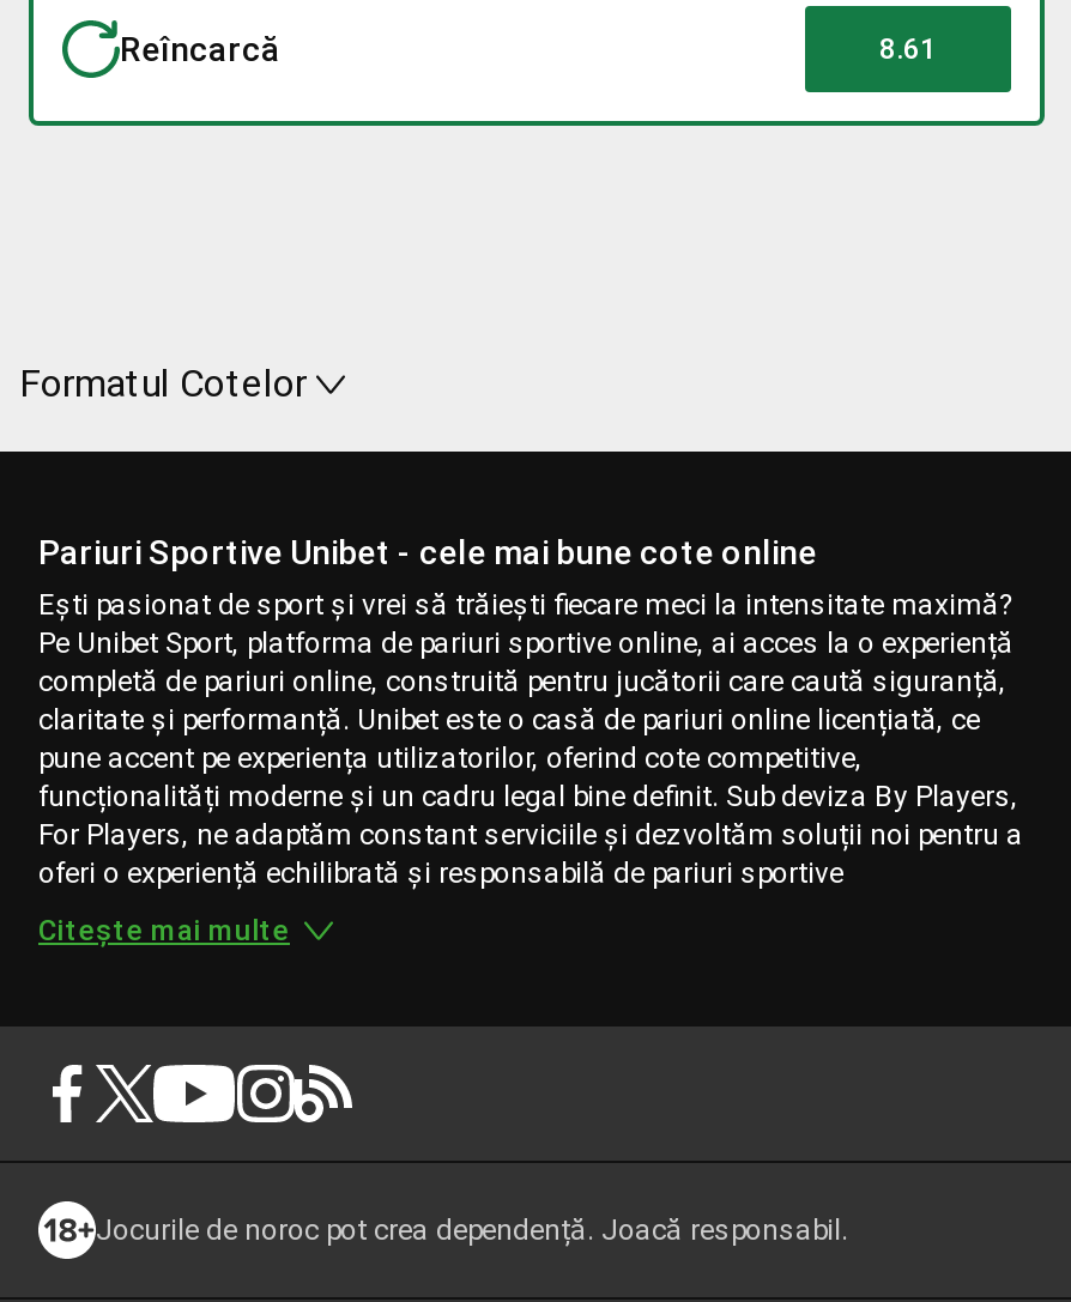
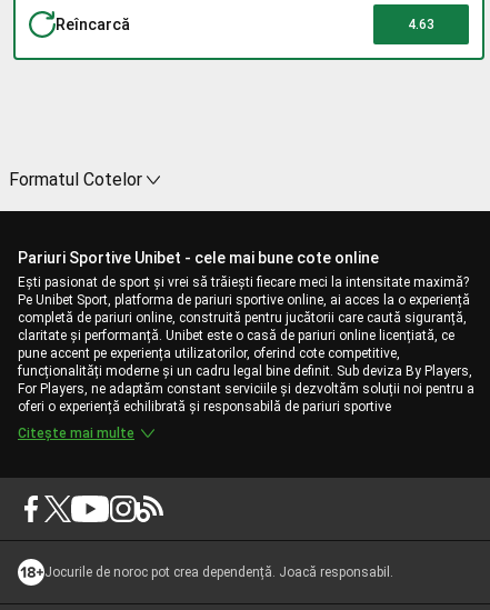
- 8.61
+ 4.63
